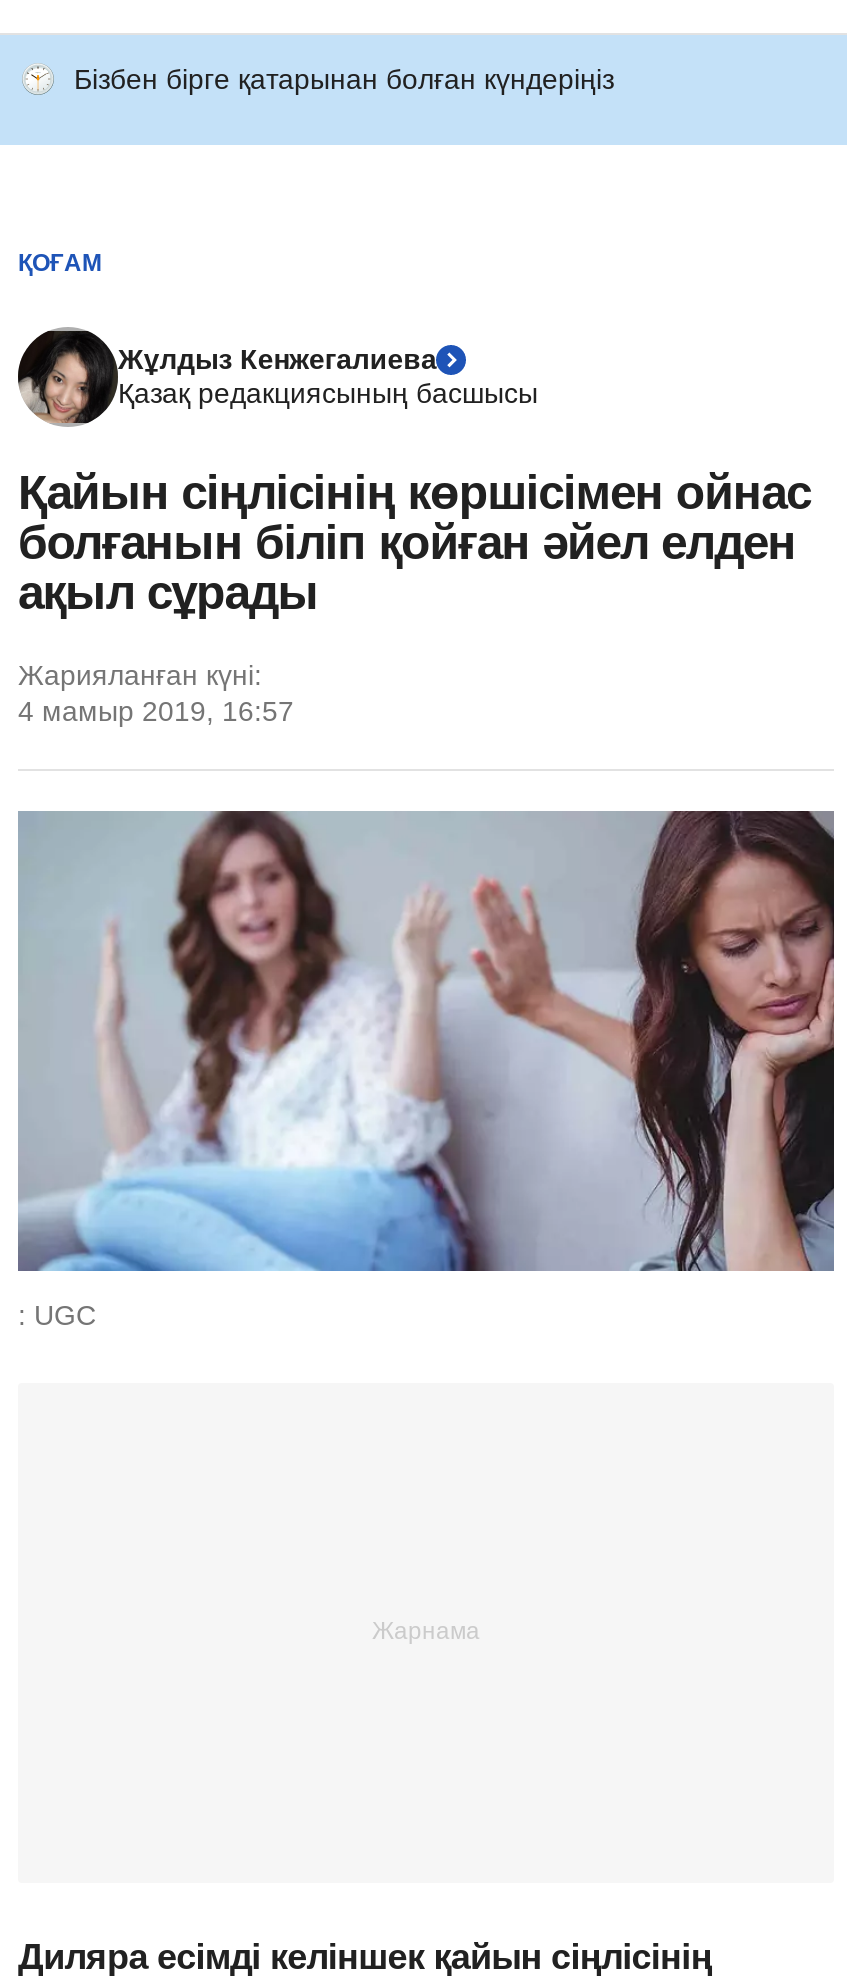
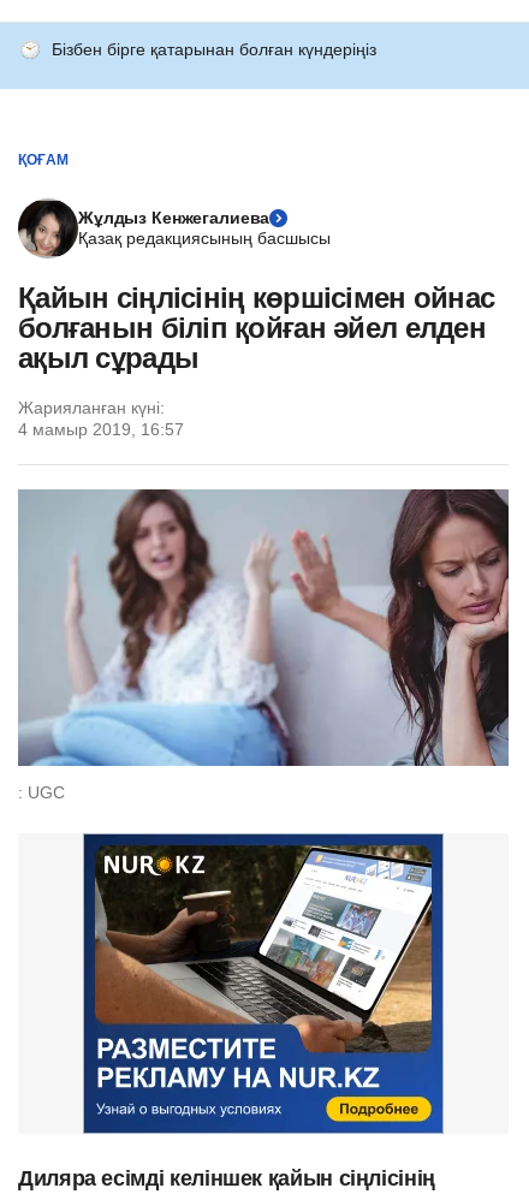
+ [image]
